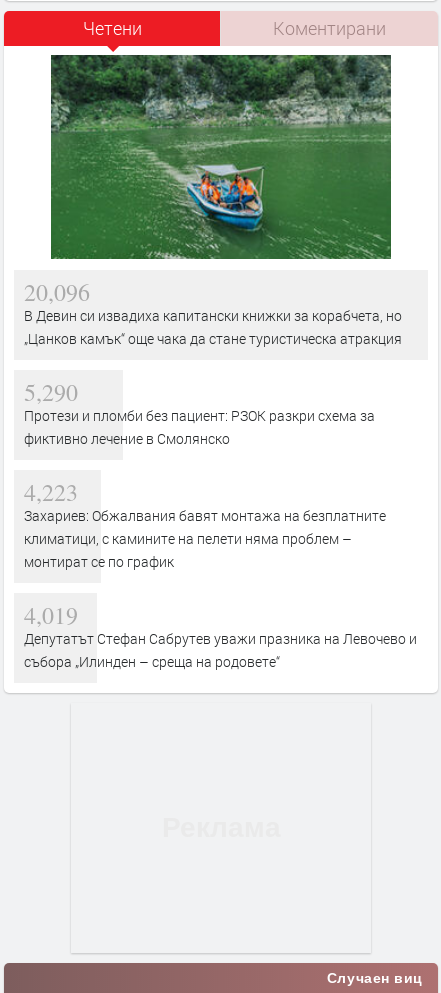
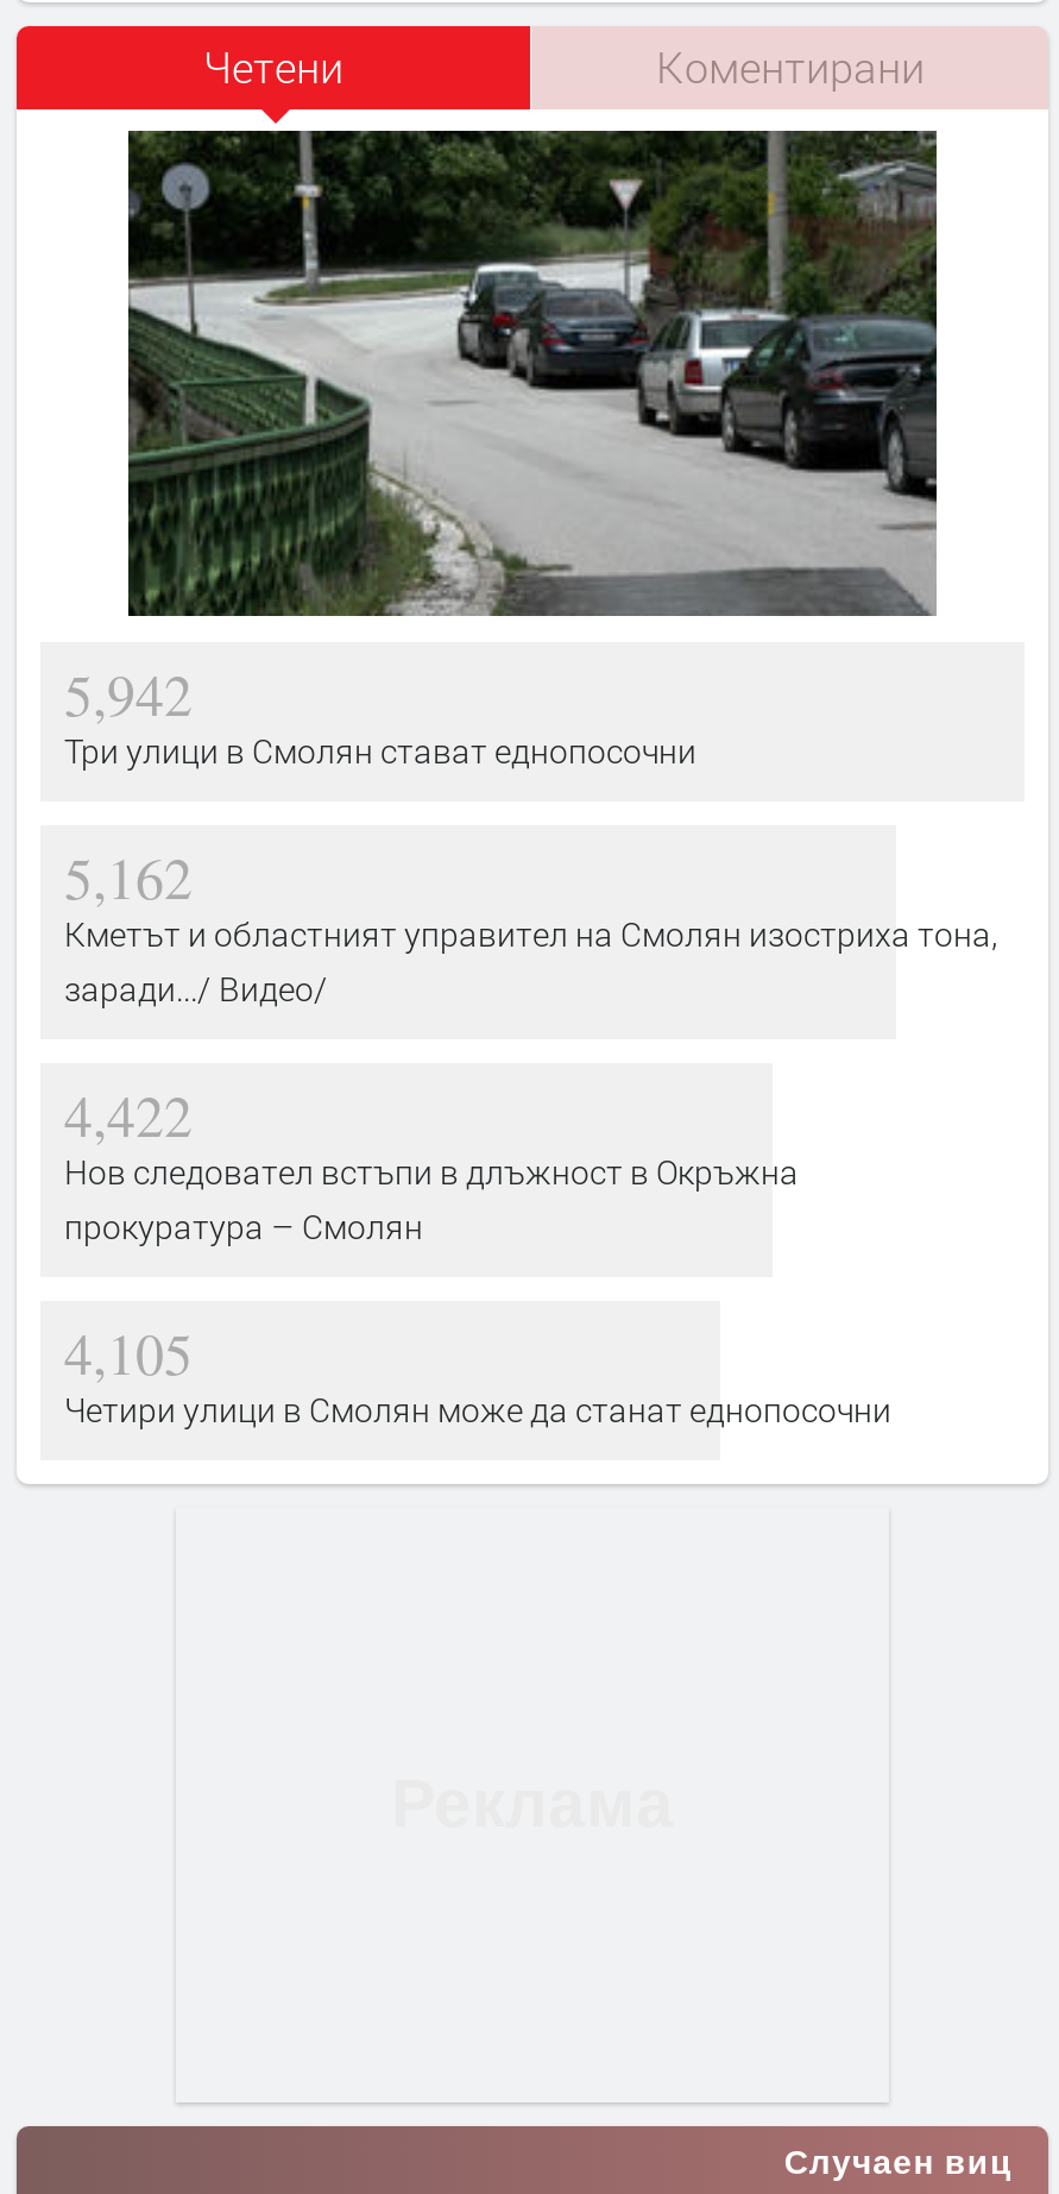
- [image]
+ [image]

- 20,096
- В Девин си извадиха капитански книжки за корабчета, но
- „Цанков камък“ още чака да стане туристическа атракция
+ 5,942
+ Три улици в Смолян стават еднопосочни

- 5,290
- Протези и пломби без пациент: РЗОК разкри схема за
- фиктивно лечение в Смолянско
+ 5,162
+ Кметът и областният управител на Смолян изостриха тона,
+ заради.../ Видео/

- 4,223
- Захариев: Обжалвания бавят монтажа на безплатните
- климатици, с камините на пелети няма проблем –
- монтират се по график
+ 4,422
+ Нов следовател встъпи в длъжност в Окръжна
+ прокуратура – Смолян

- 4,019
- Депутатът Стефан Сабрутев уважи празника на Левочево и
- събора „Илинден – среща на родовете“
+ 4,105
+ Четири улици в Смолян може да станат еднопосочни
